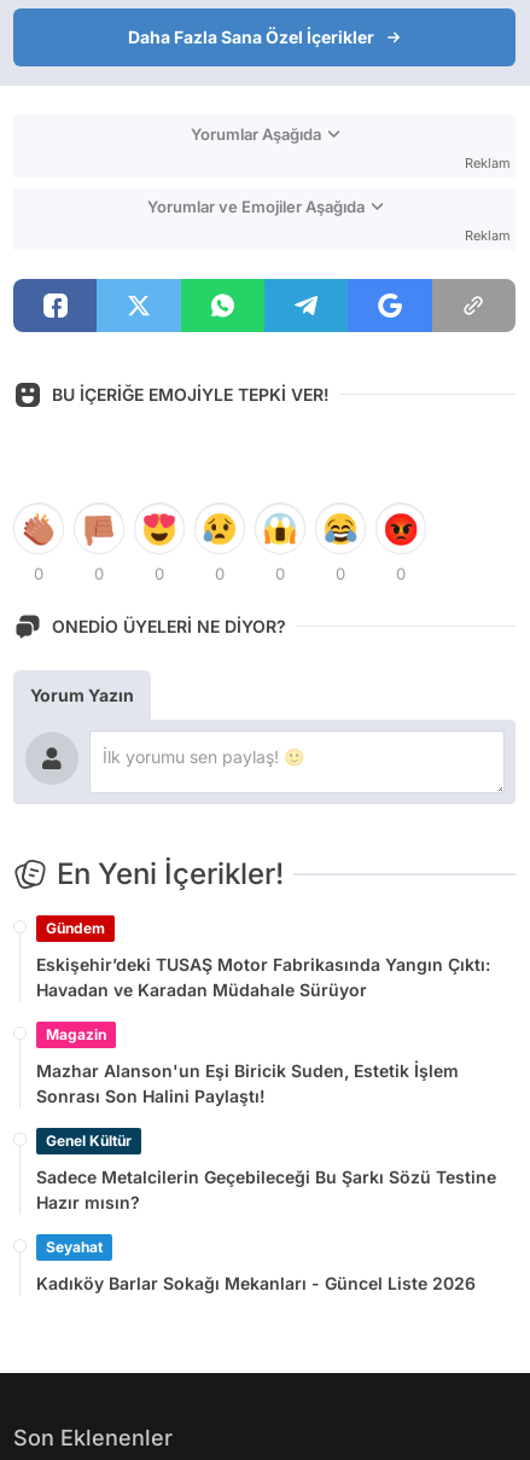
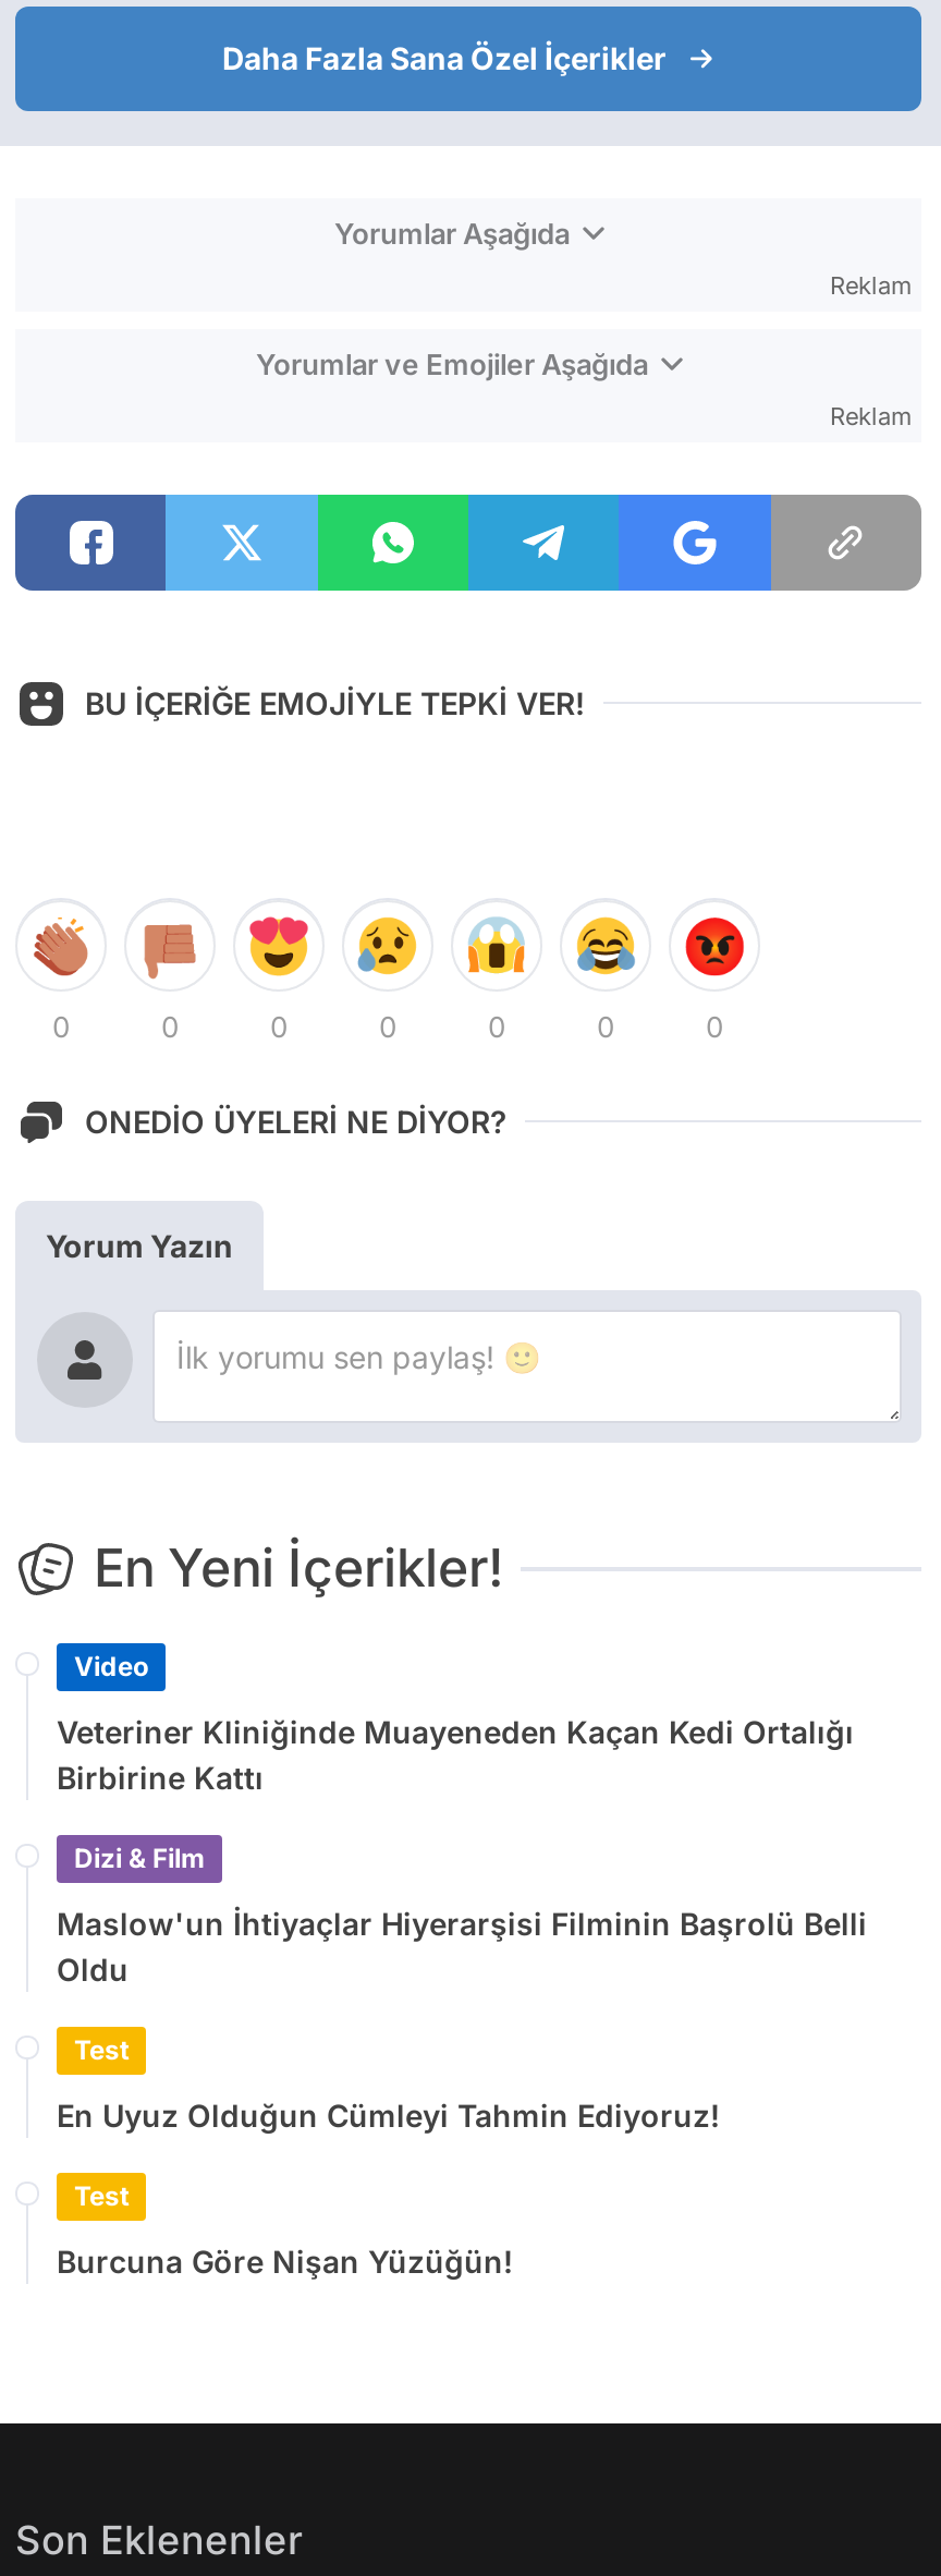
- Gündem
+ Video

- Eskişehir’deki TUSAŞ Motor Fabrikasında Yangın Çıktı:
- Havadan ve Karadan Müdahale Sürüyor
+ Veteriner Kliniğinde Muayeneden Kaçan Kedi Ortalığı
+ Birbirine Kattı

- Magazin
+ Dizi & Film

- Mazhar Alanson'un Eşi Biricik Suden, Estetik İşlem
- Sonrası Son Halini Paylaştı!
+ Maslow'un İhtiyaçlar Hiyerarşisi Filminin Başrolü Belli
+ Oldu

- Genel Kültür
+ Test

- Sadece Metalcilerin Geçebileceği Bu Şarkı Sözü Testine
- Hazır mısın?
+ En Uyuz Olduğun Cümleyi Tahmin Ediyoruz!

- Seyahat
+ Test

- Kadıköy Barlar Sokağı Mekanları - Güncel Liste 2026
+ Burcuna Göre Nişan Yüzüğün!
